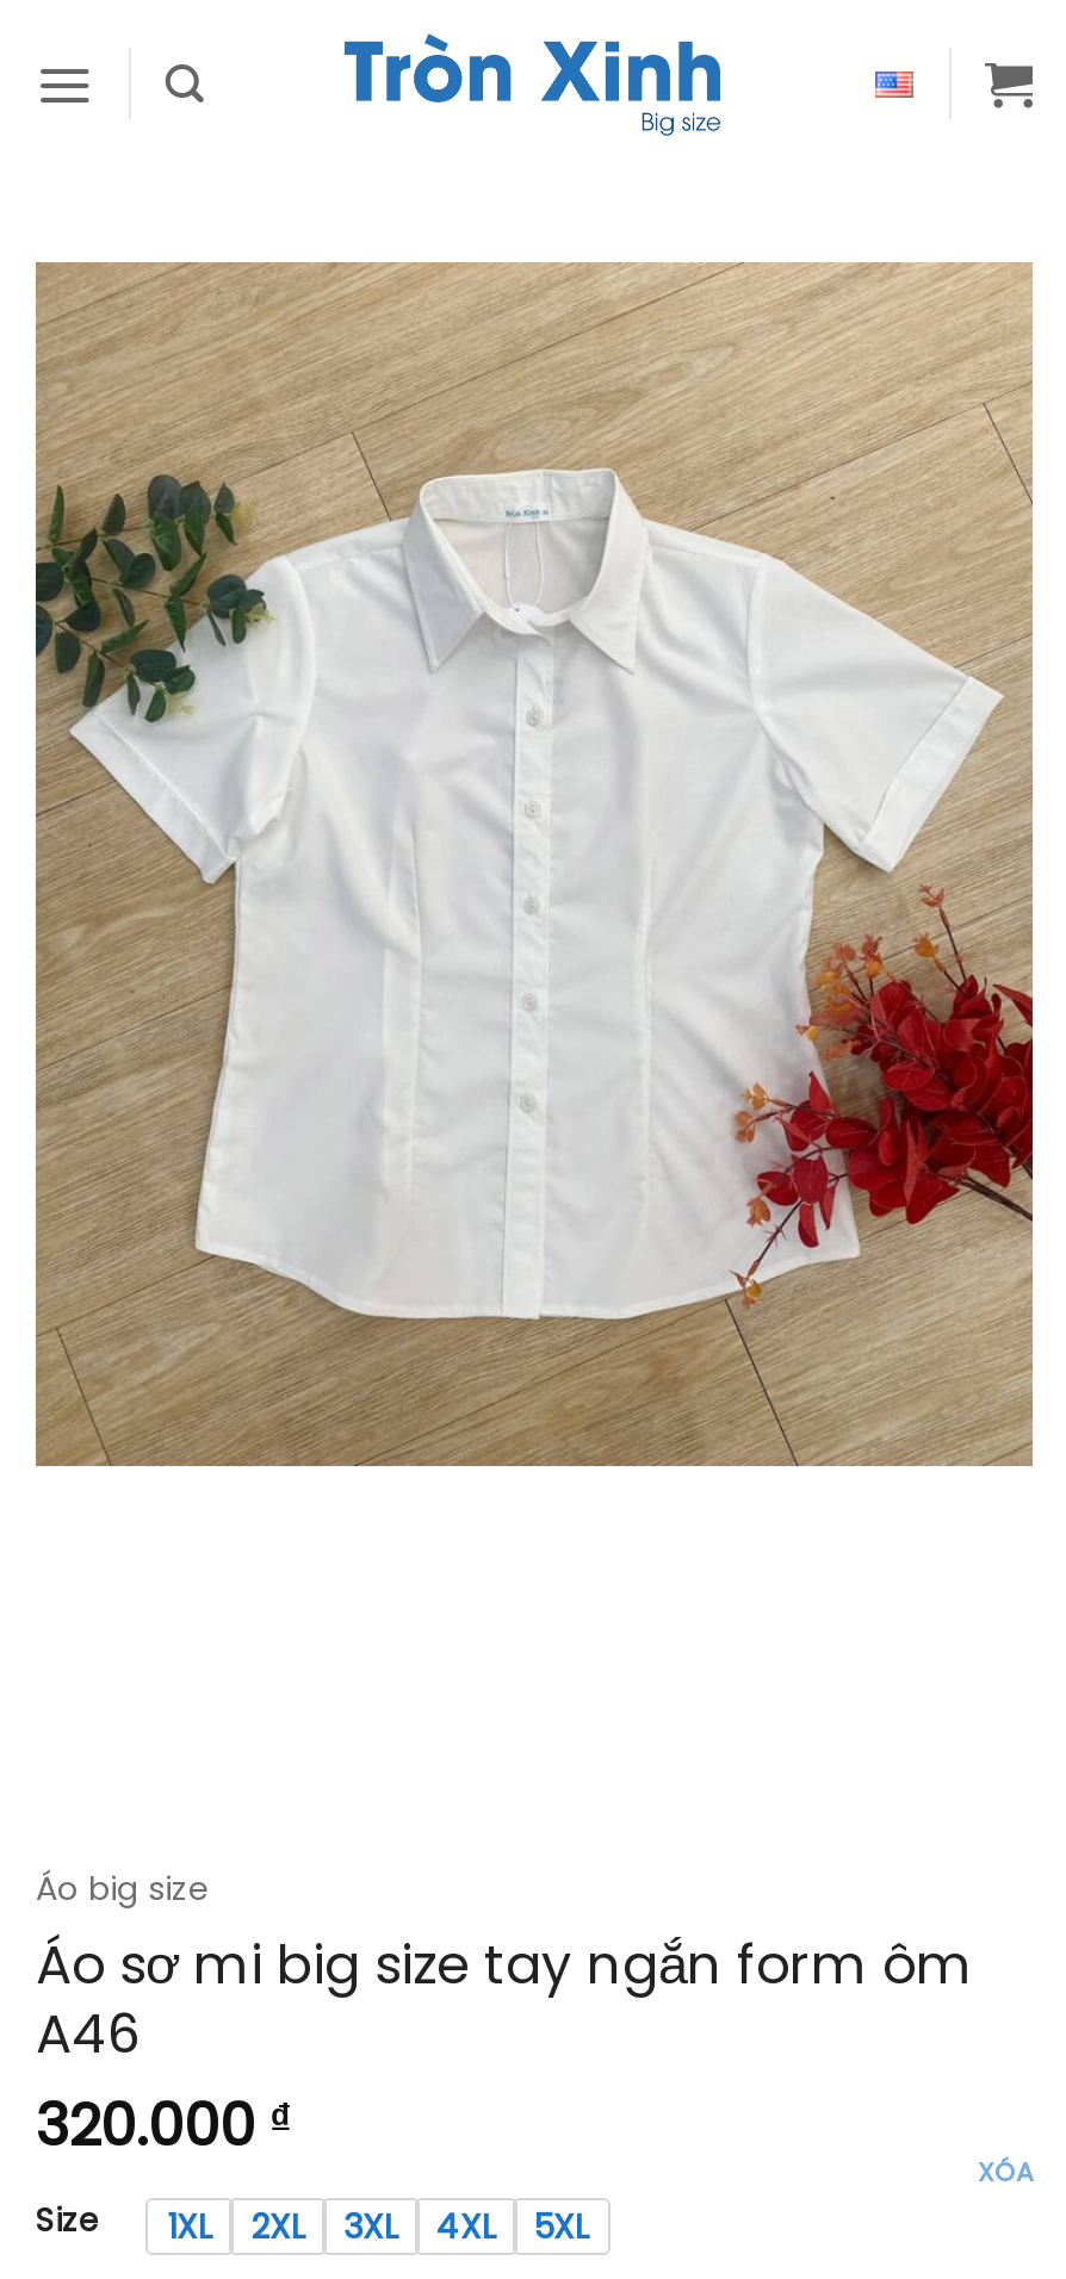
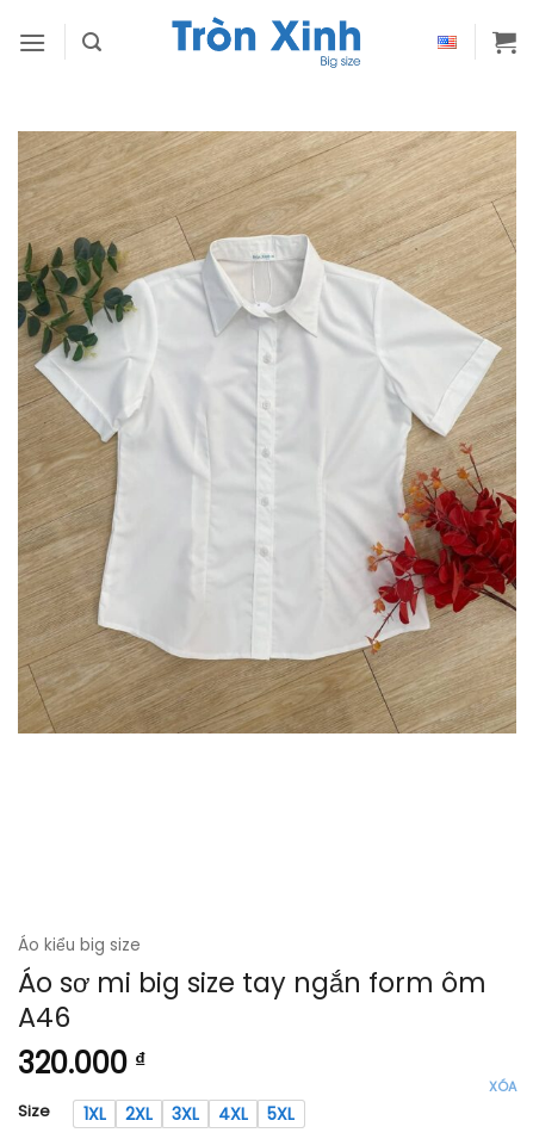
- Áo big size
+ Áo kiểu big size
